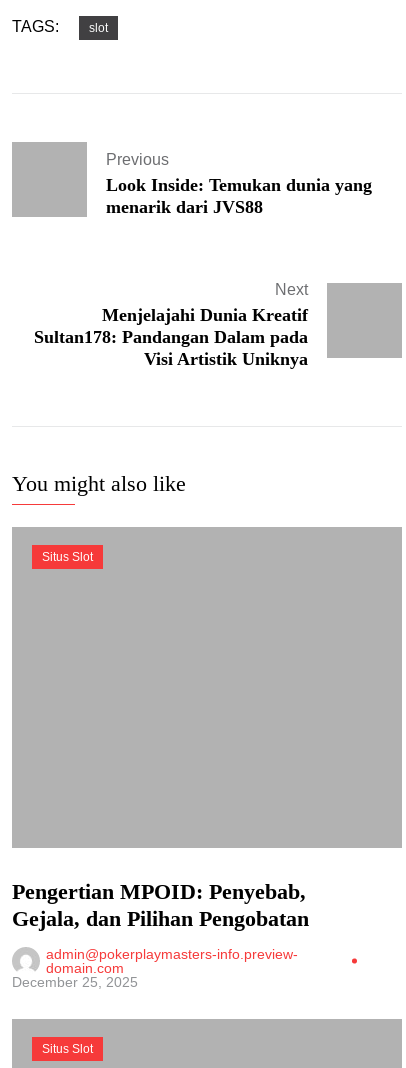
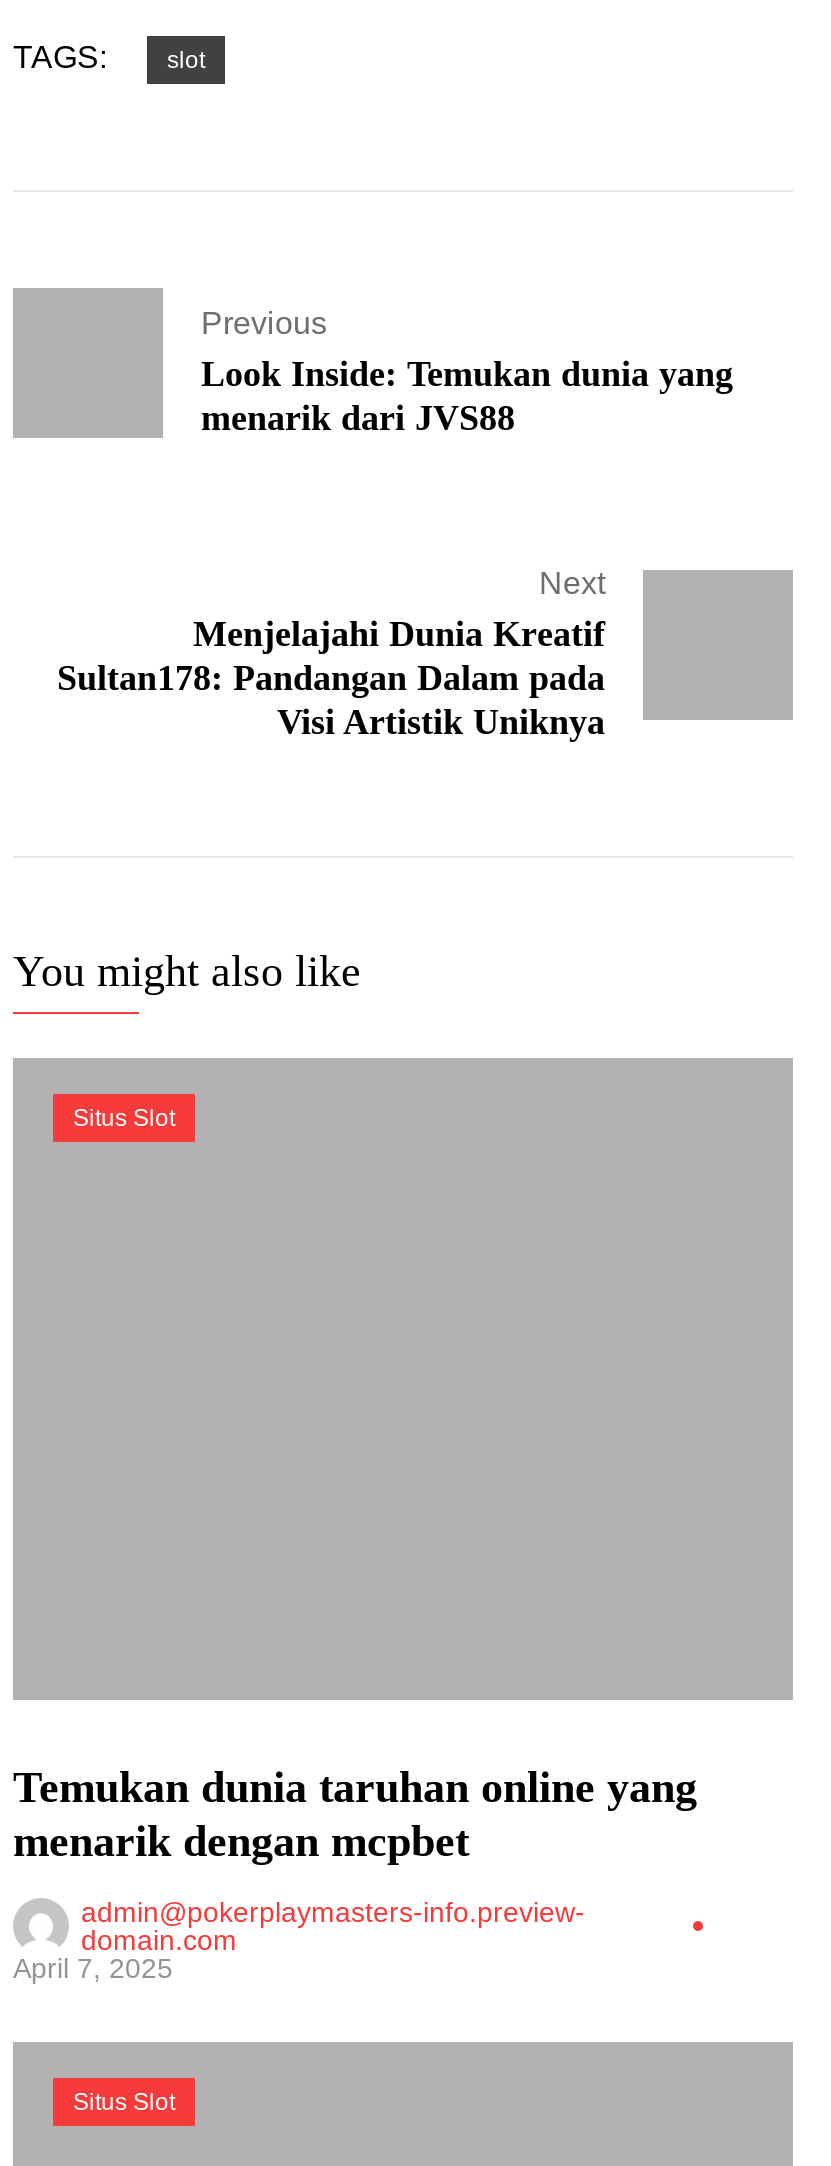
- Pengertian MPOID: Penyebab,
- Gejala, dan Pilihan Pengobatan
+ Temukan dunia taruhan online yang
+ menarik dengan mcpbet

- December 25, 2025
+ April 7, 2025
